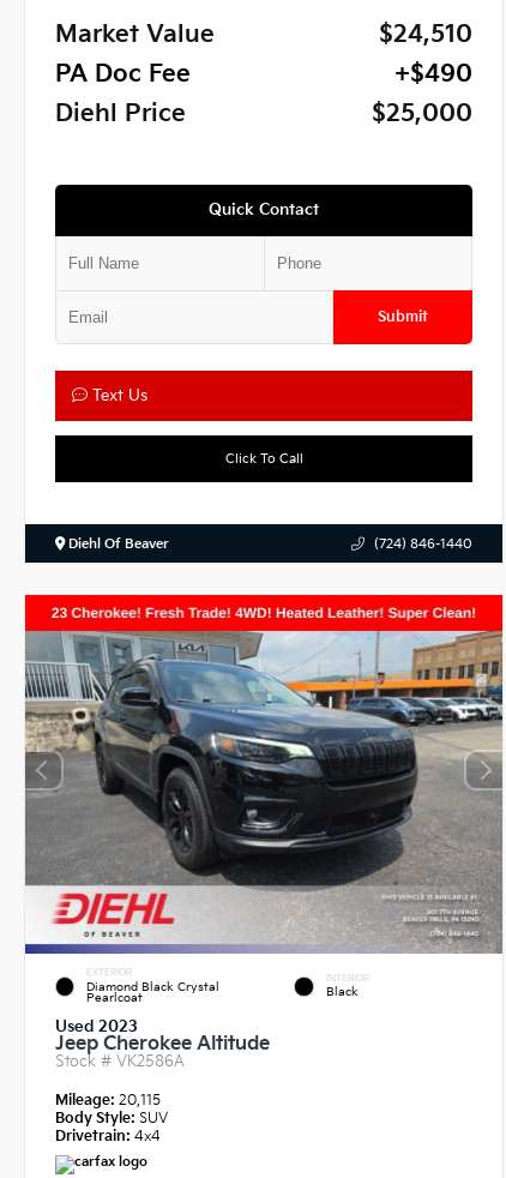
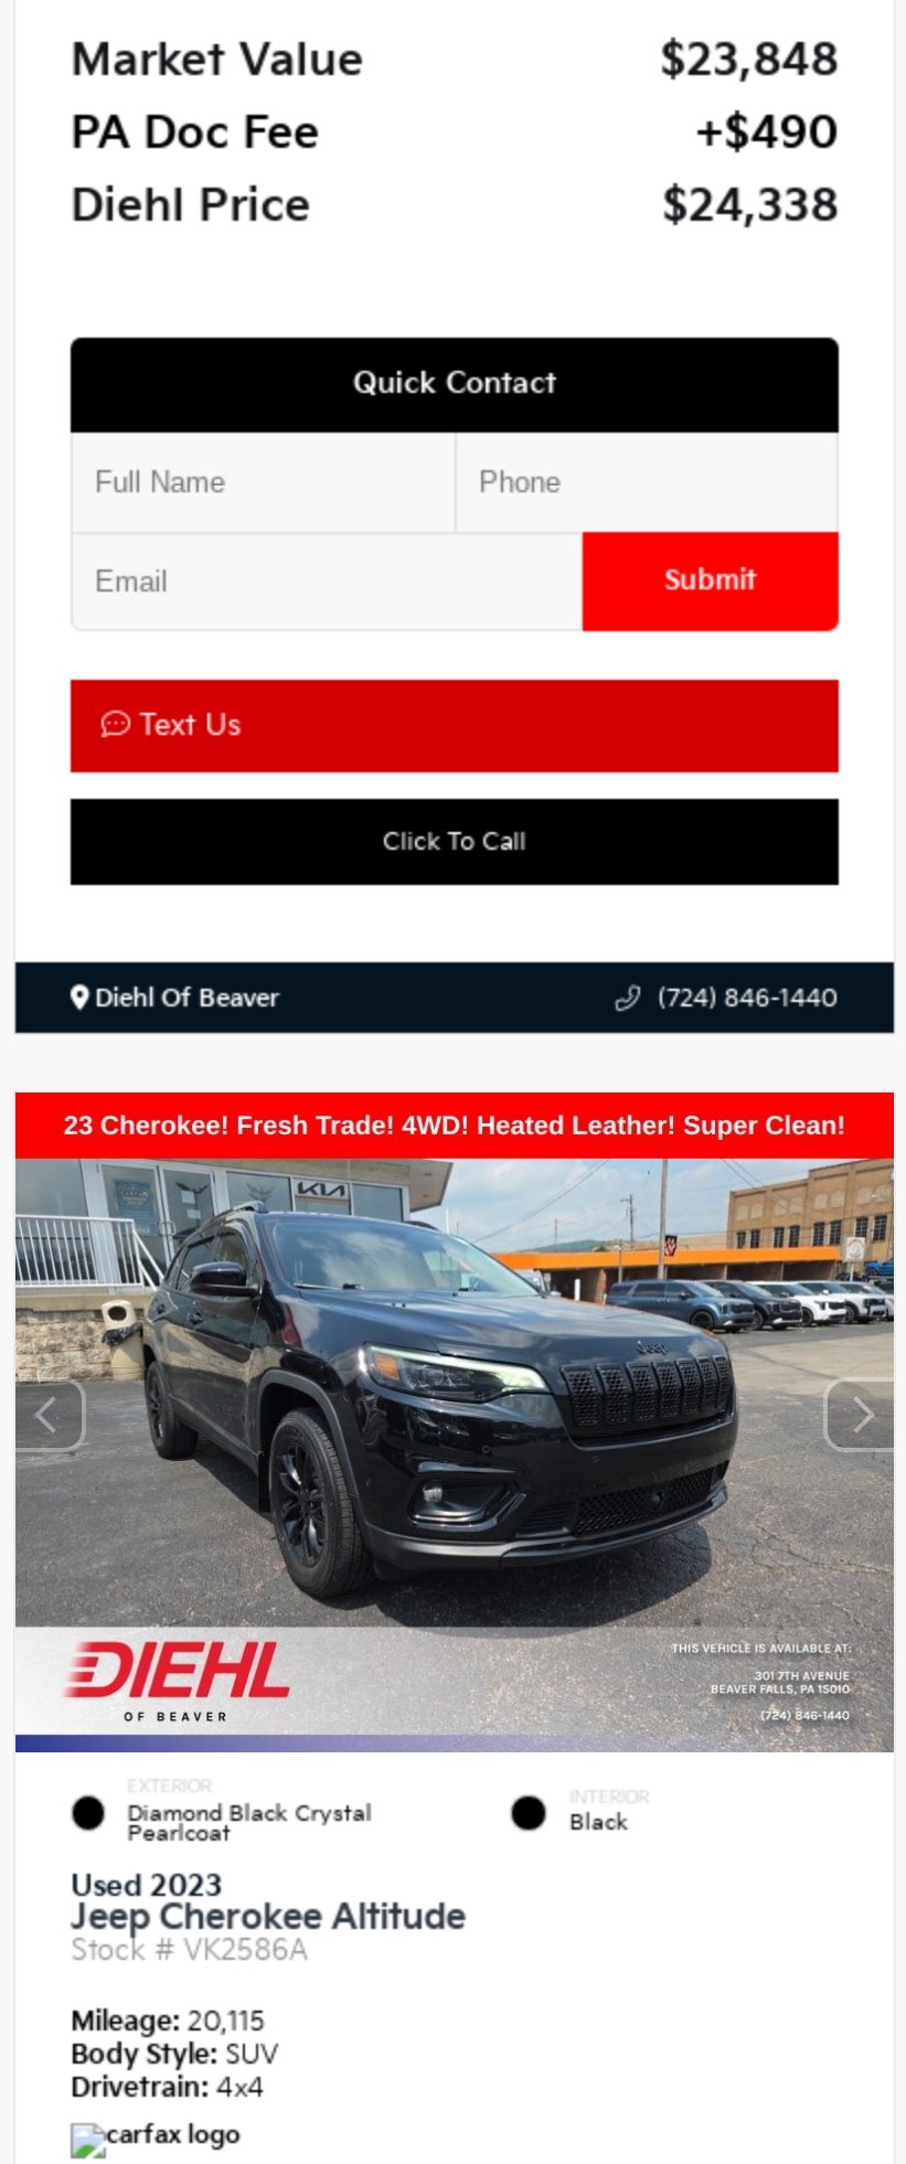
- $24,510
+ $23,848

- $25,000
+ $24,338
